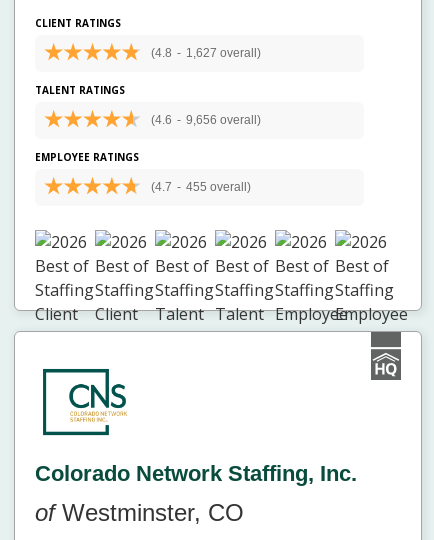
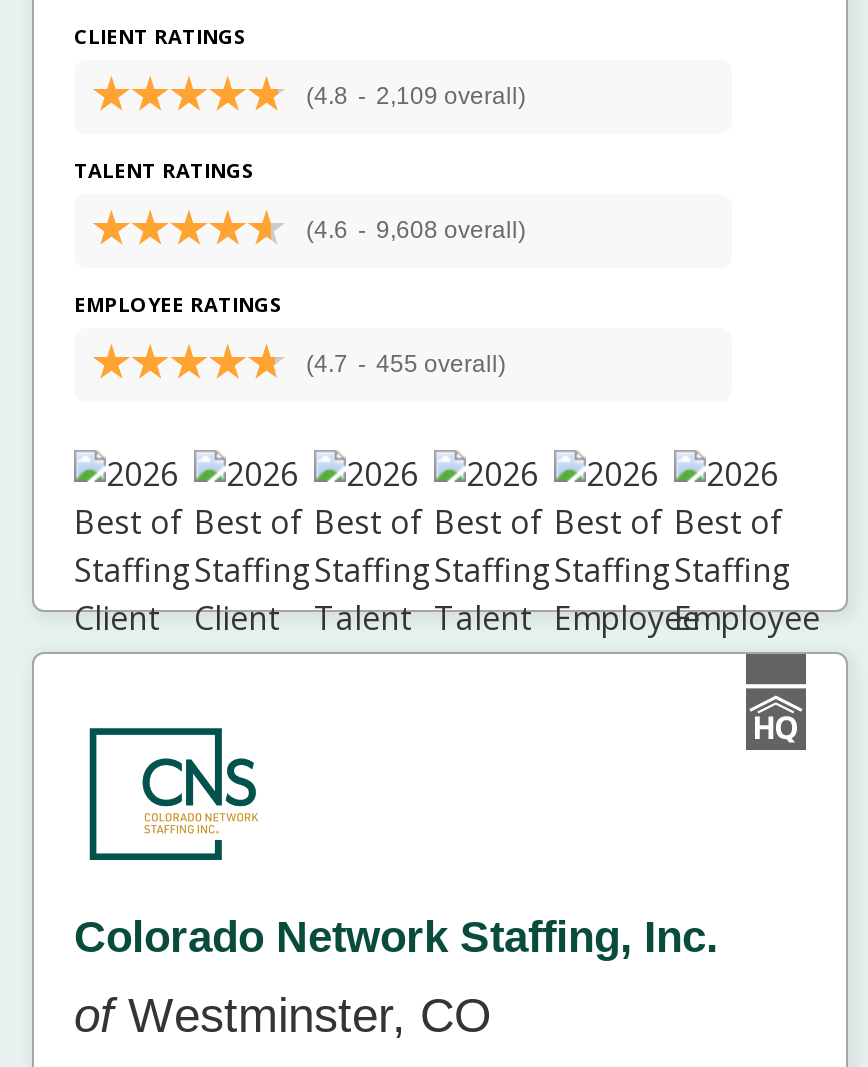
- (4.8 - 1,627 overall)
+ (4.8 - 2,109 overall)

- (4.6 - 9,656 overall)
+ (4.6 - 9,608 overall)
